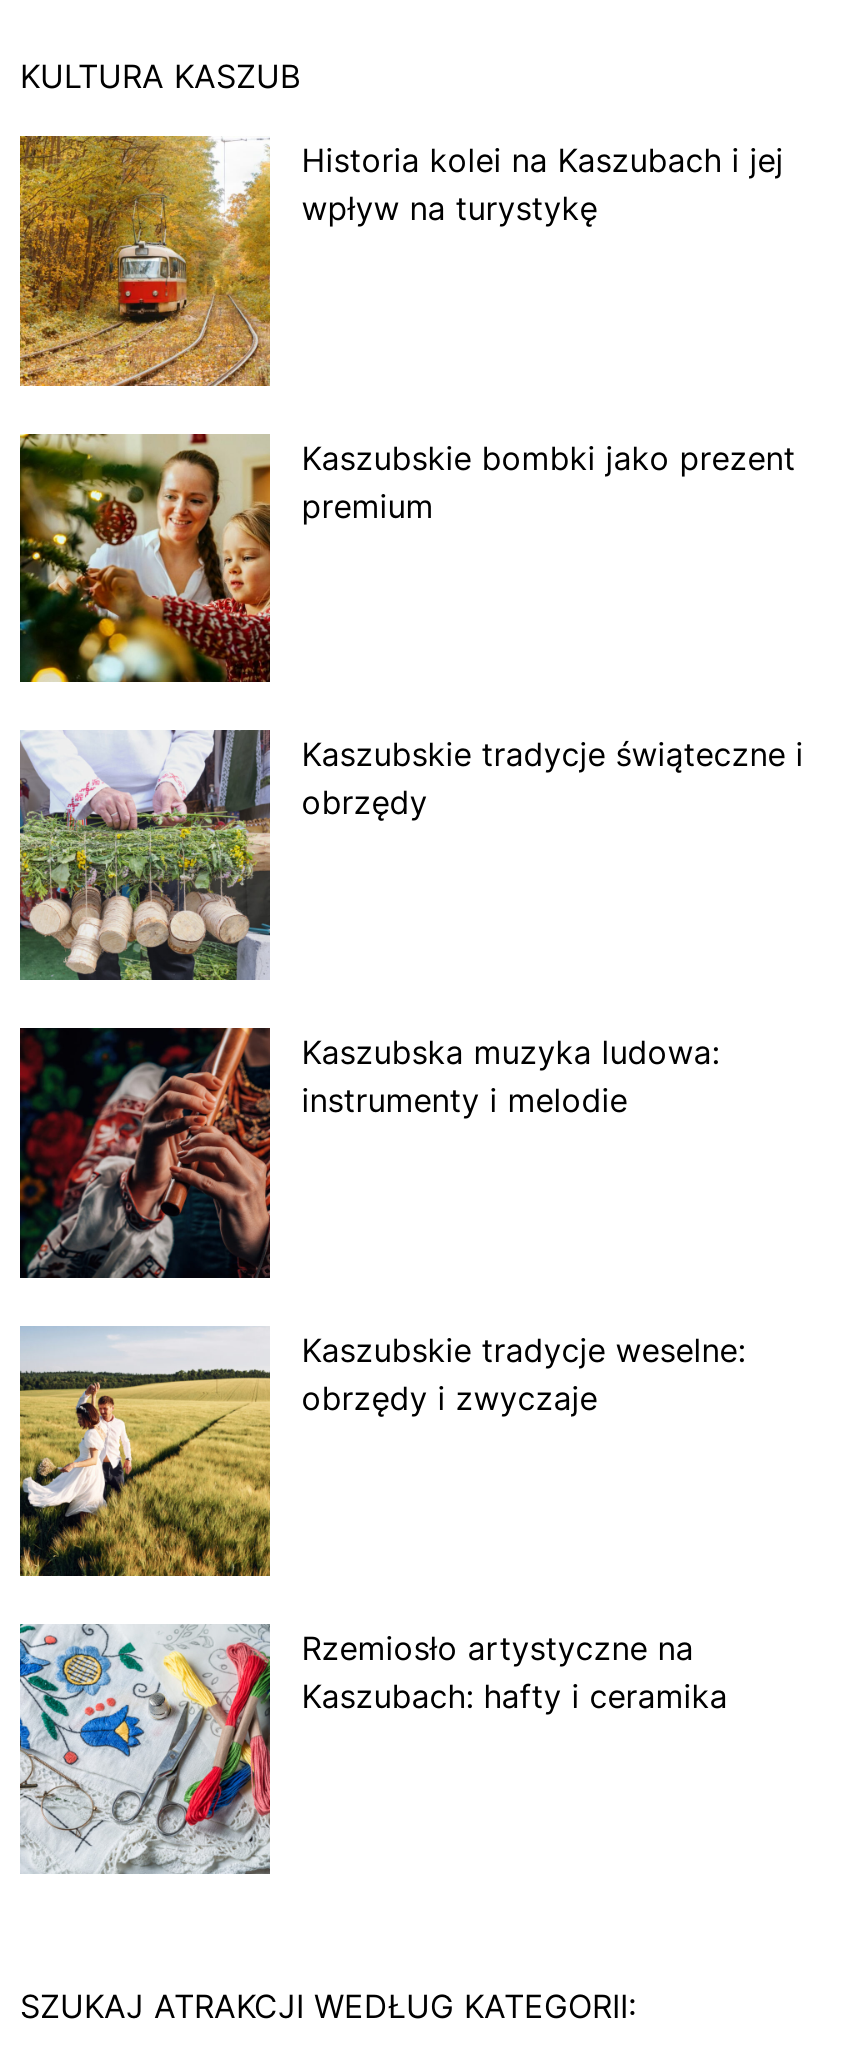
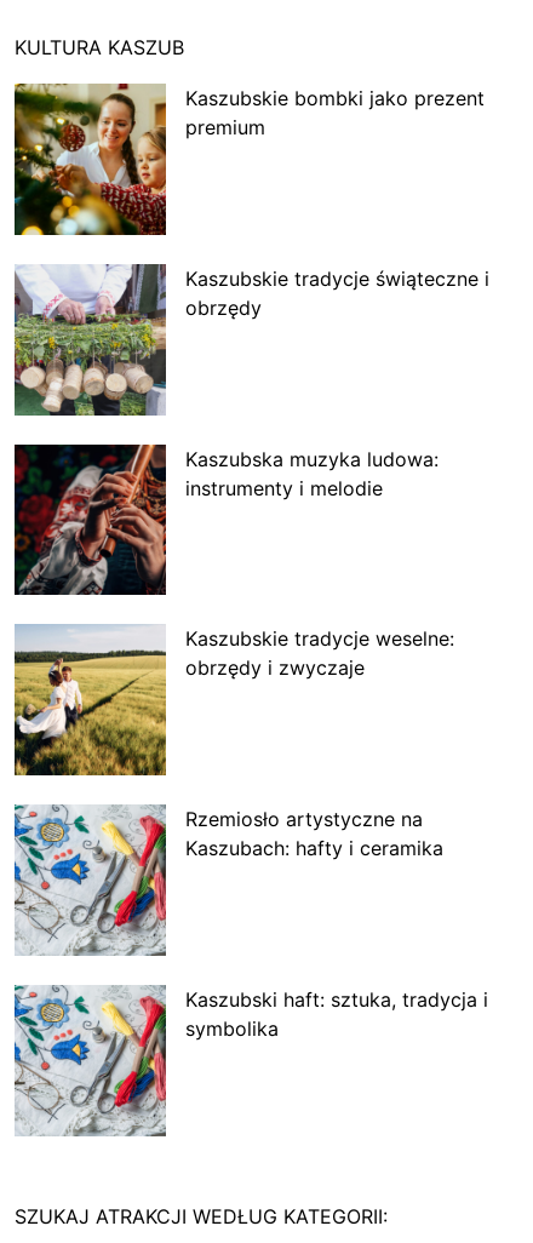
- [image]
- Historia kolei na Kaszubach i jej
- wpływ na turystykę

moved up: [image] | Kaszubskie bombki jako prezent | premium | ... | Rzemiosło artystyczne na | Kaszubach: hafty i ceramika

moved up: [image]

+ Kaszubski haft: sztuka, tradycja i
+ symbolika
